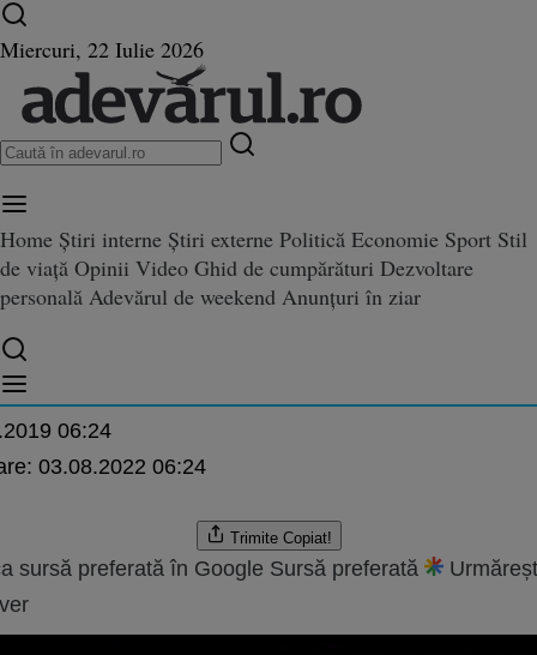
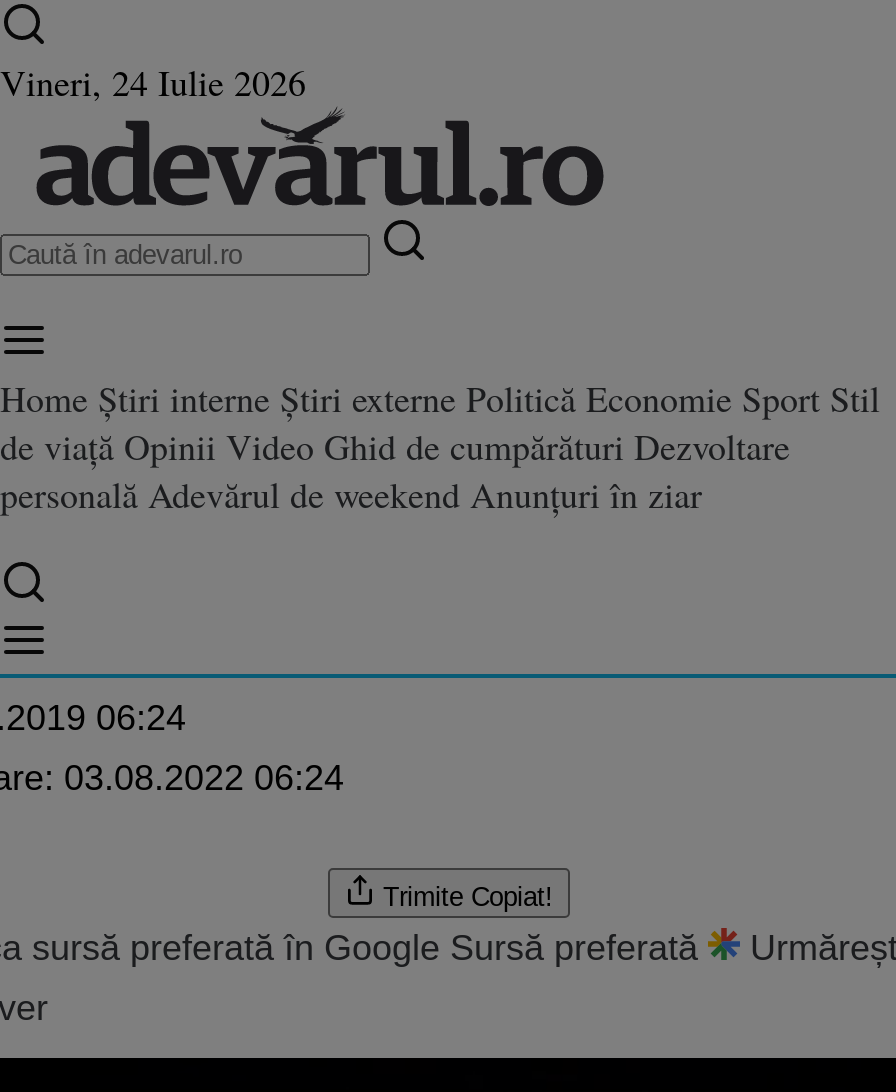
- Miercuri, 22 Iulie 2026
+ Vineri, 24 Iulie 2026
